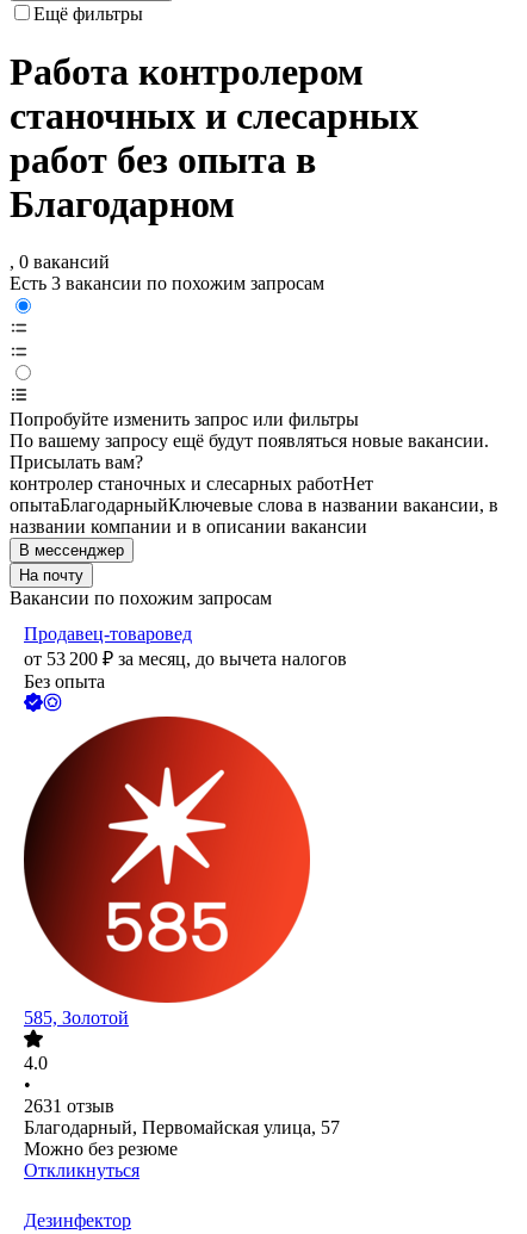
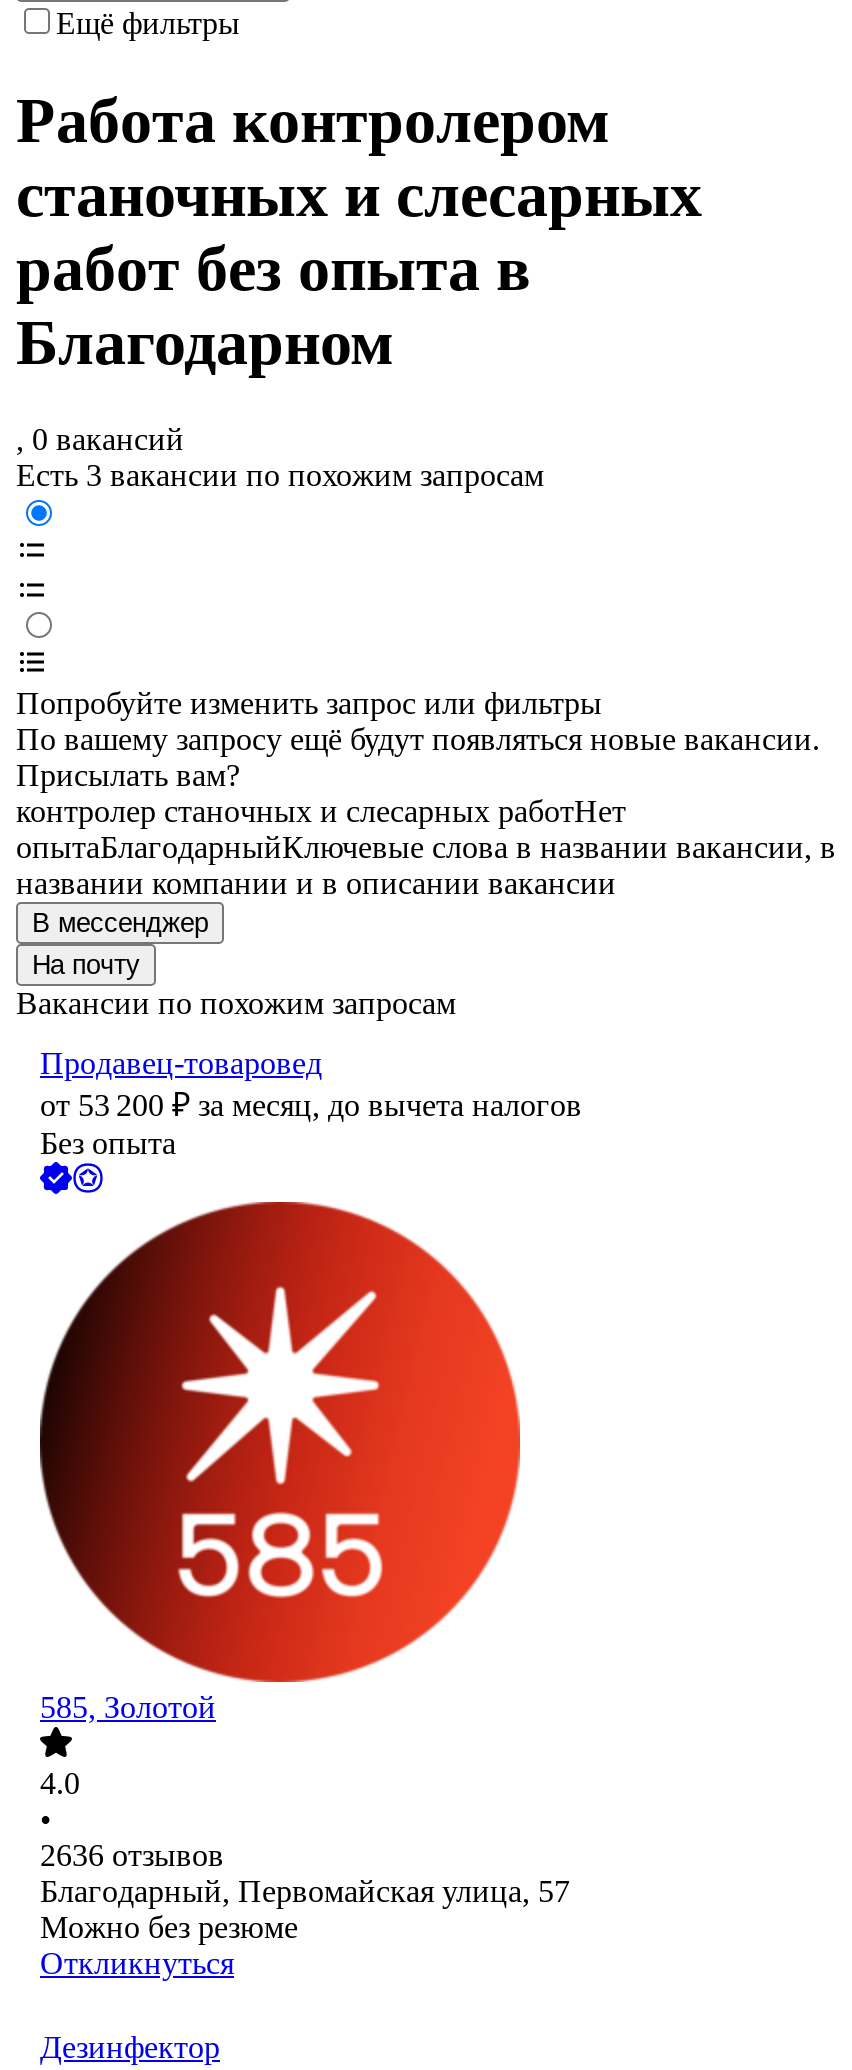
- 2631 отзыв
+ 2636 отзывов
